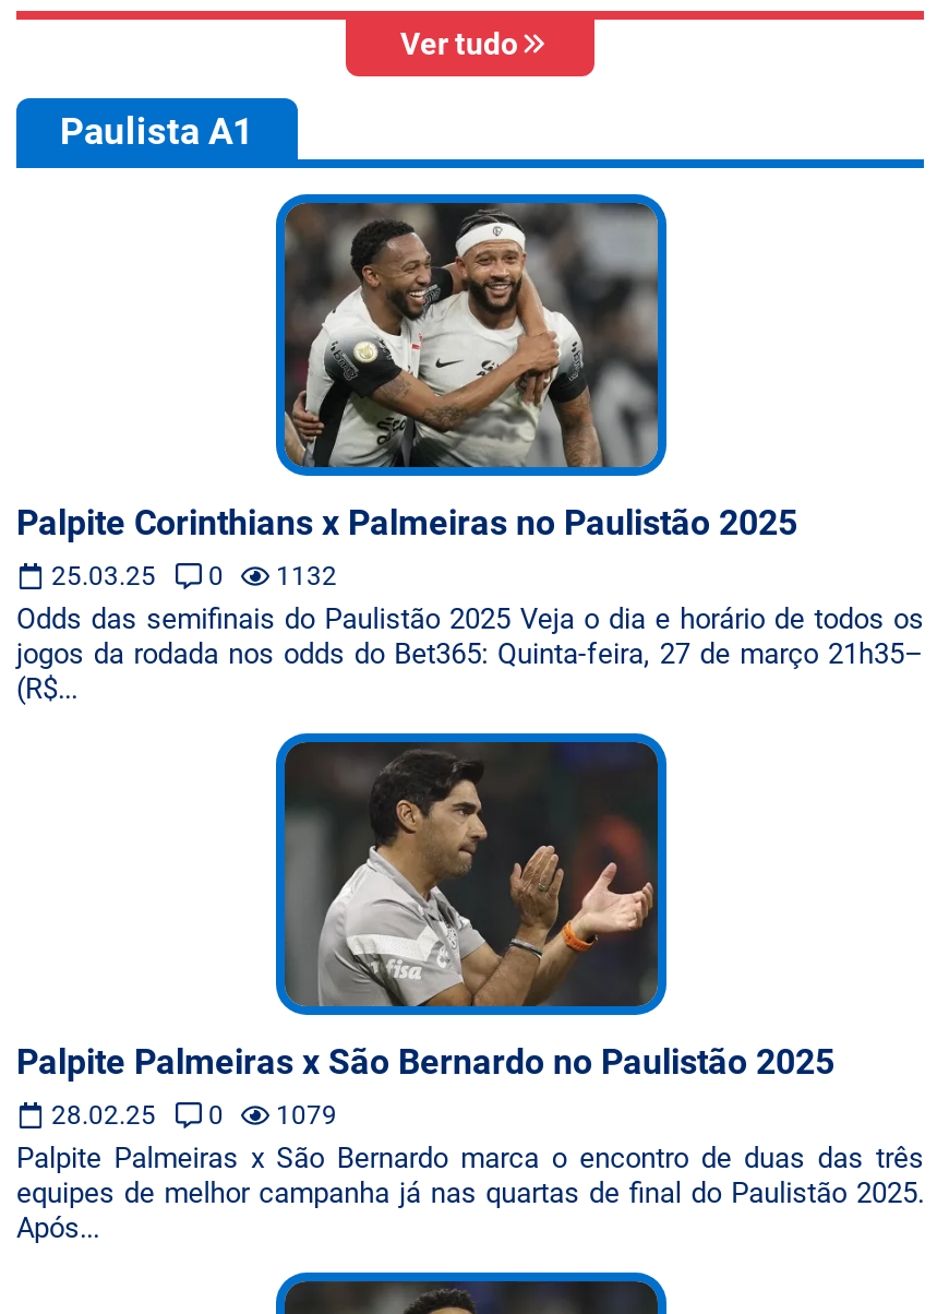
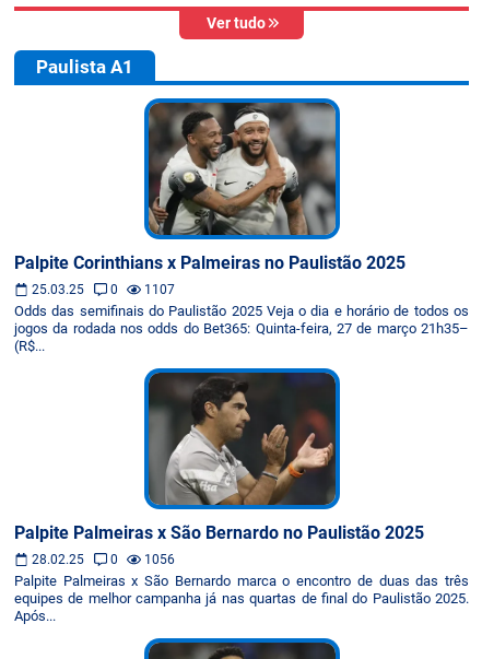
- 25.03.25 0 1132
+ 25.03.25 0 1107

- 28.02.25 0 1079
+ 28.02.25 0 1056
